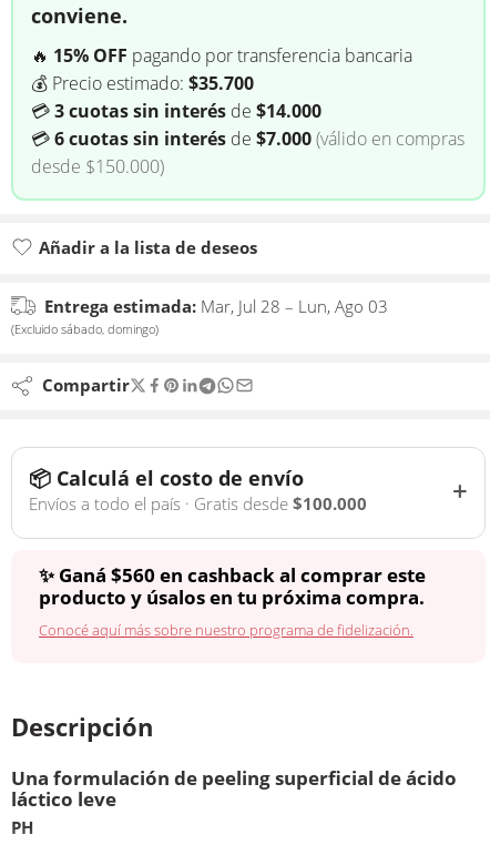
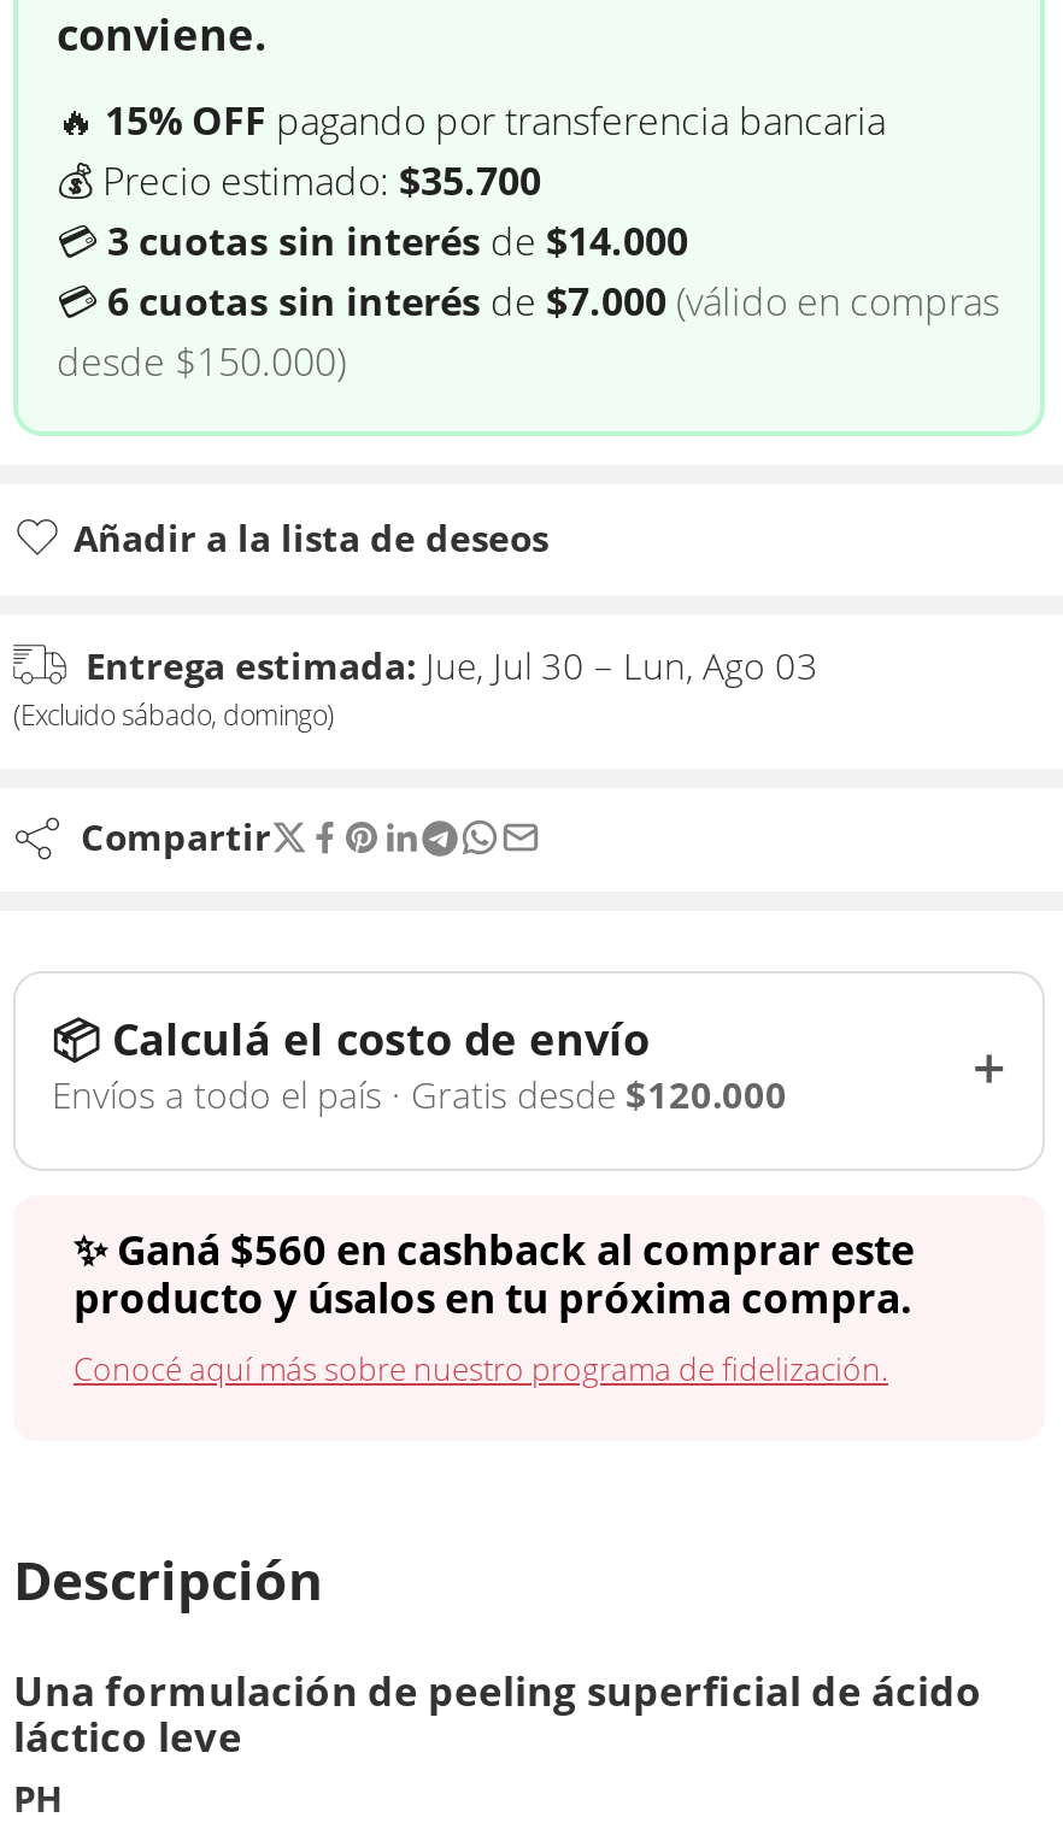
- Entrega estimada: Mar, Jul 28 – Lun, Ago 03
+ Entrega estimada: Jue, Jul 30 – Lun, Ago 03

- Envíos a todo el país · Gratis desde $100.000
+ Envíos a todo el país · Gratis desde $120.000
